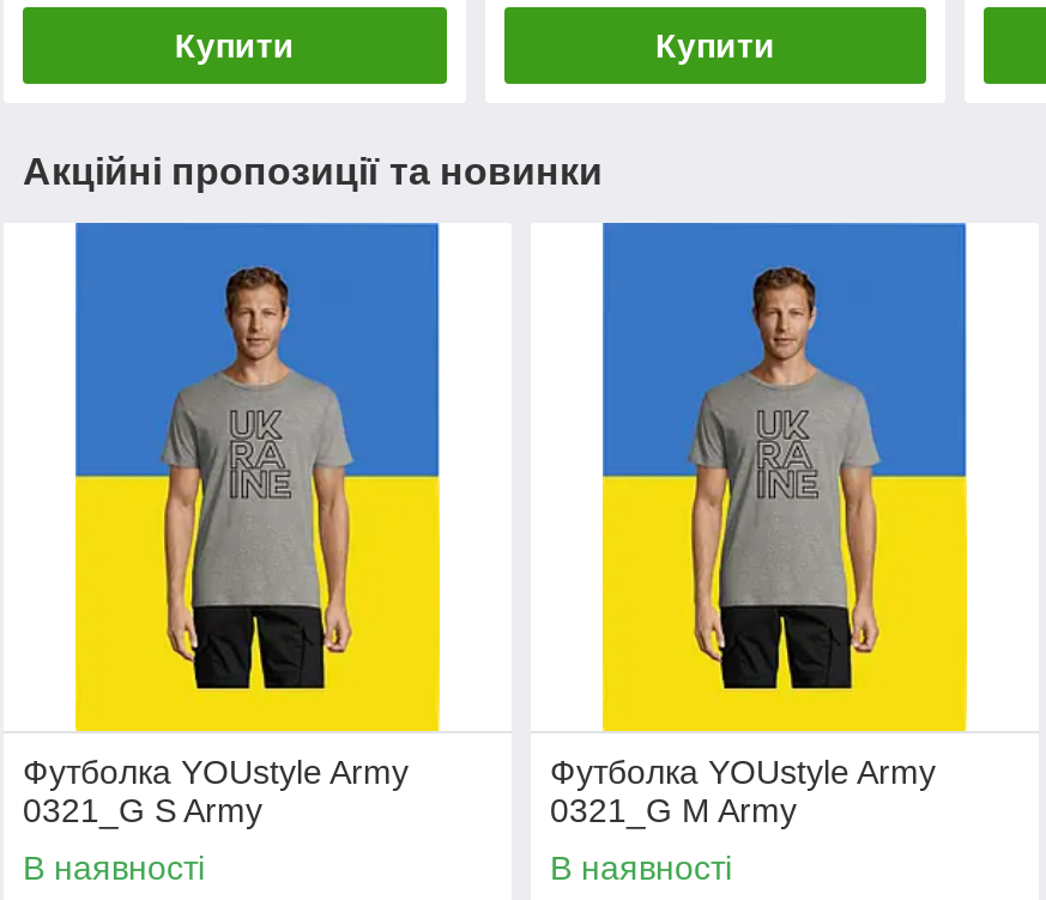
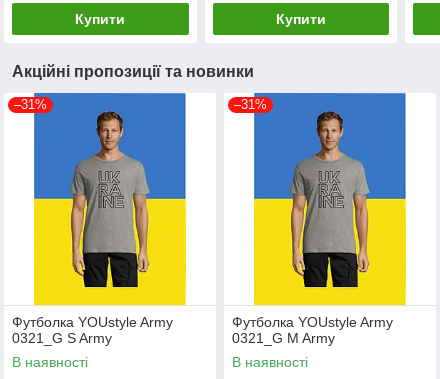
+ –31%

+ –31%
